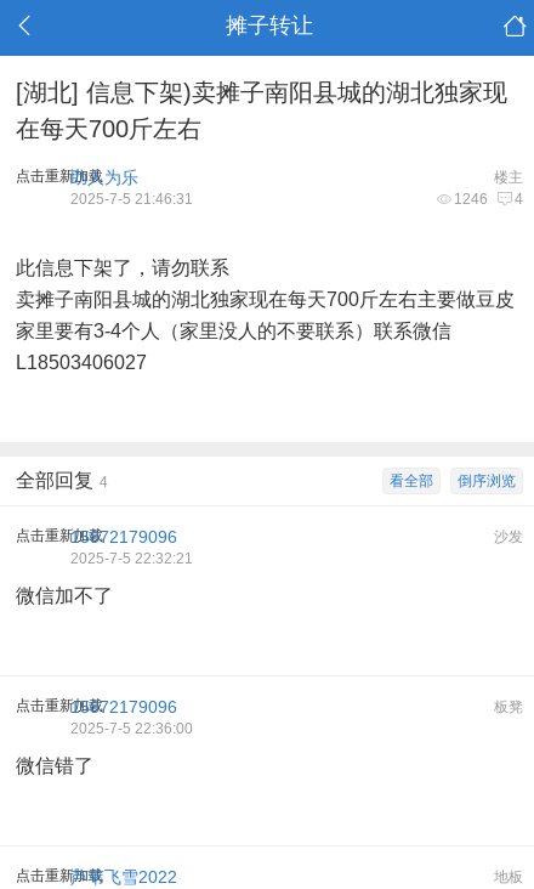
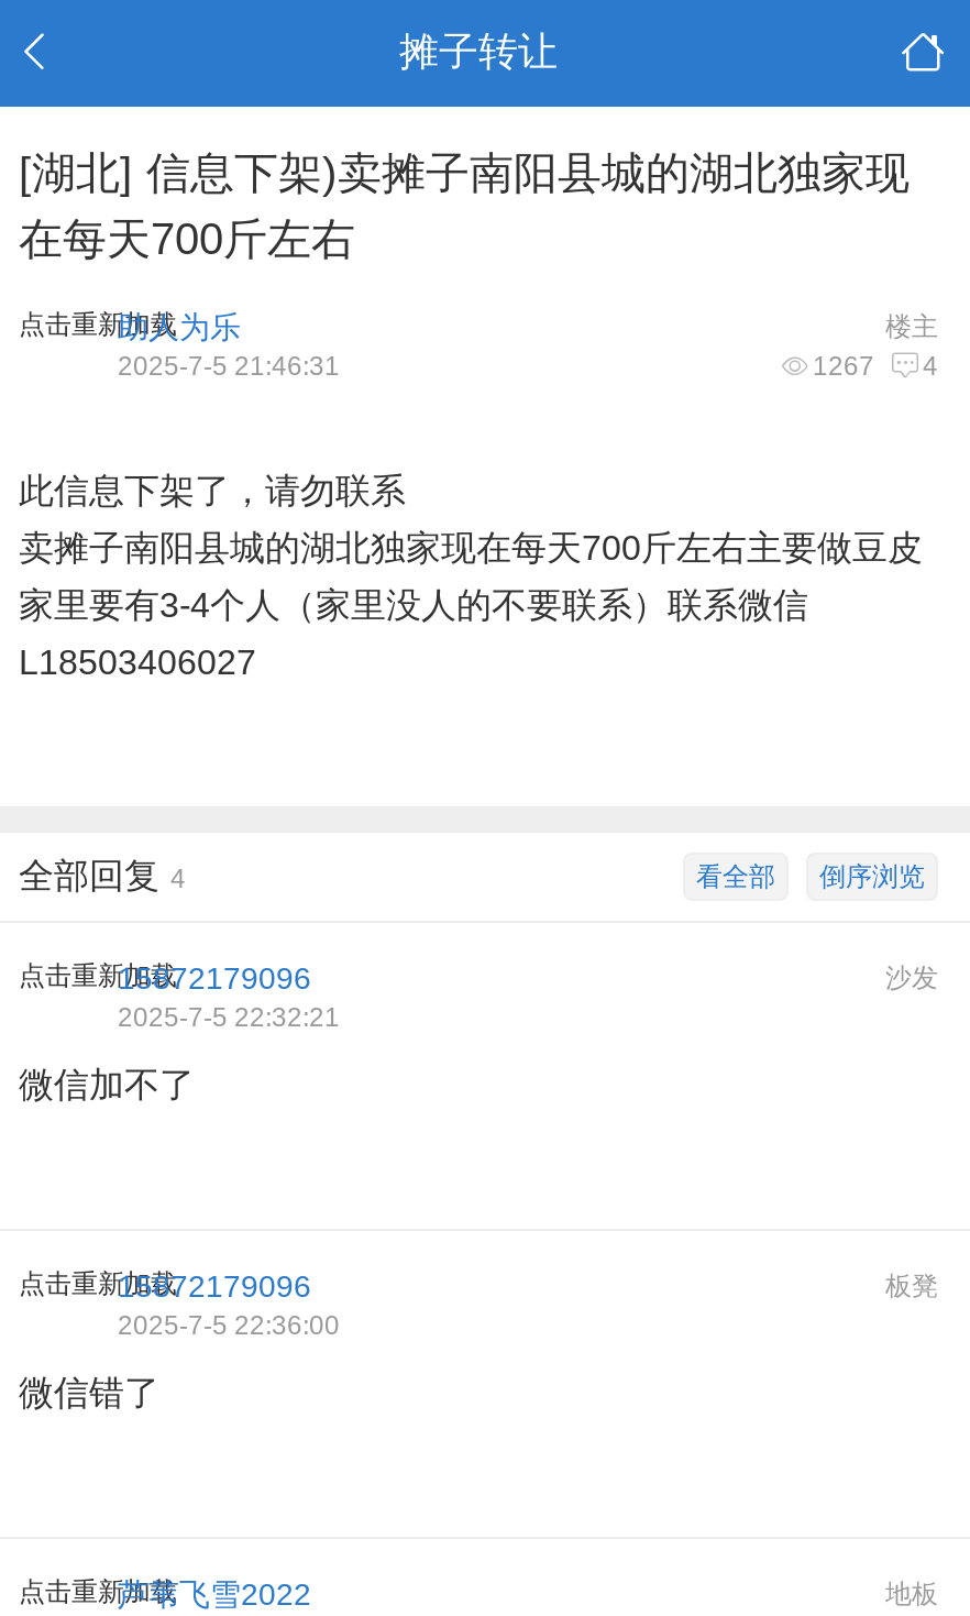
- 1246 4
+ 1267 4
